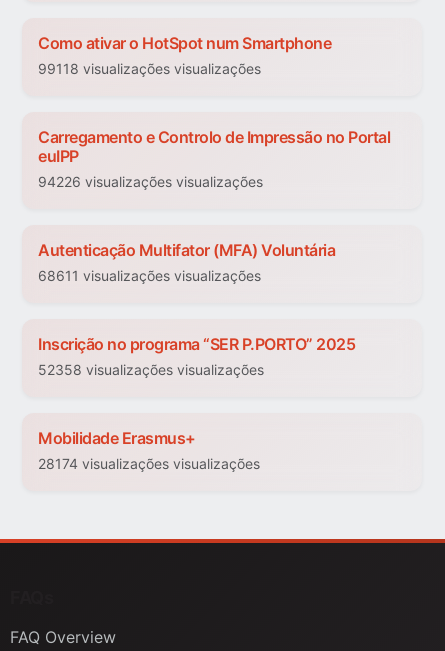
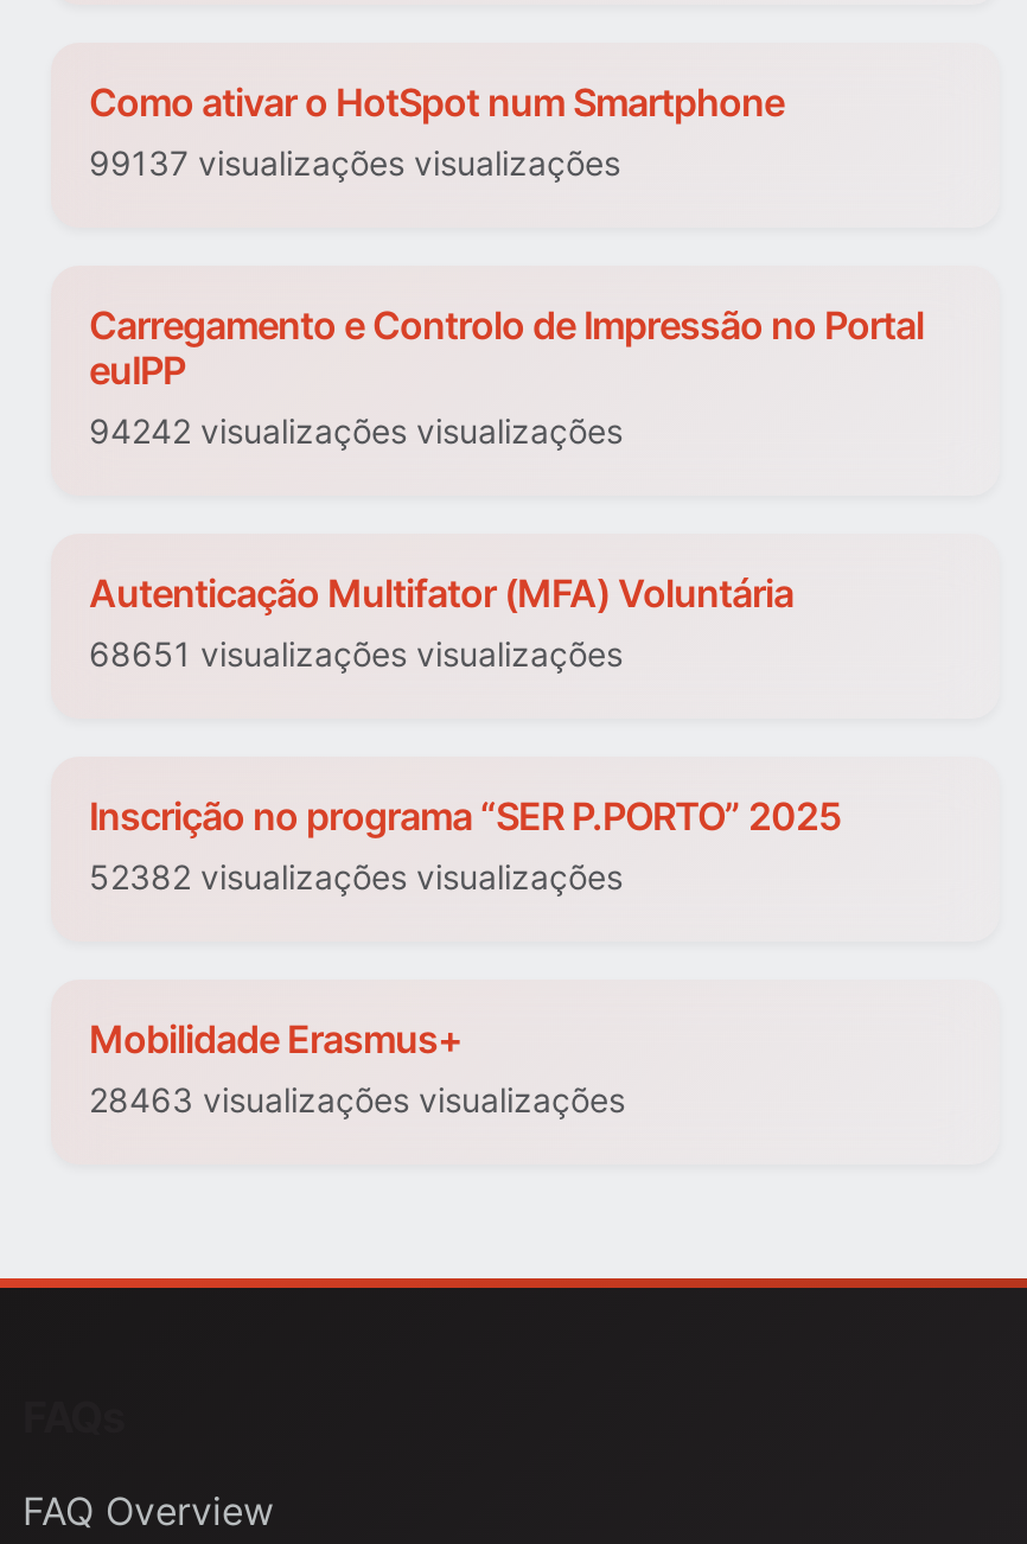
- 99118 visualizações visualizações
+ 99137 visualizações visualizações

- 94226 visualizações visualizações
+ 94242 visualizações visualizações

- 68611 visualizações visualizações
+ 68651 visualizações visualizações

- 52358 visualizações visualizações
+ 52382 visualizações visualizações

- 28174 visualizações visualizações
+ 28463 visualizações visualizações
